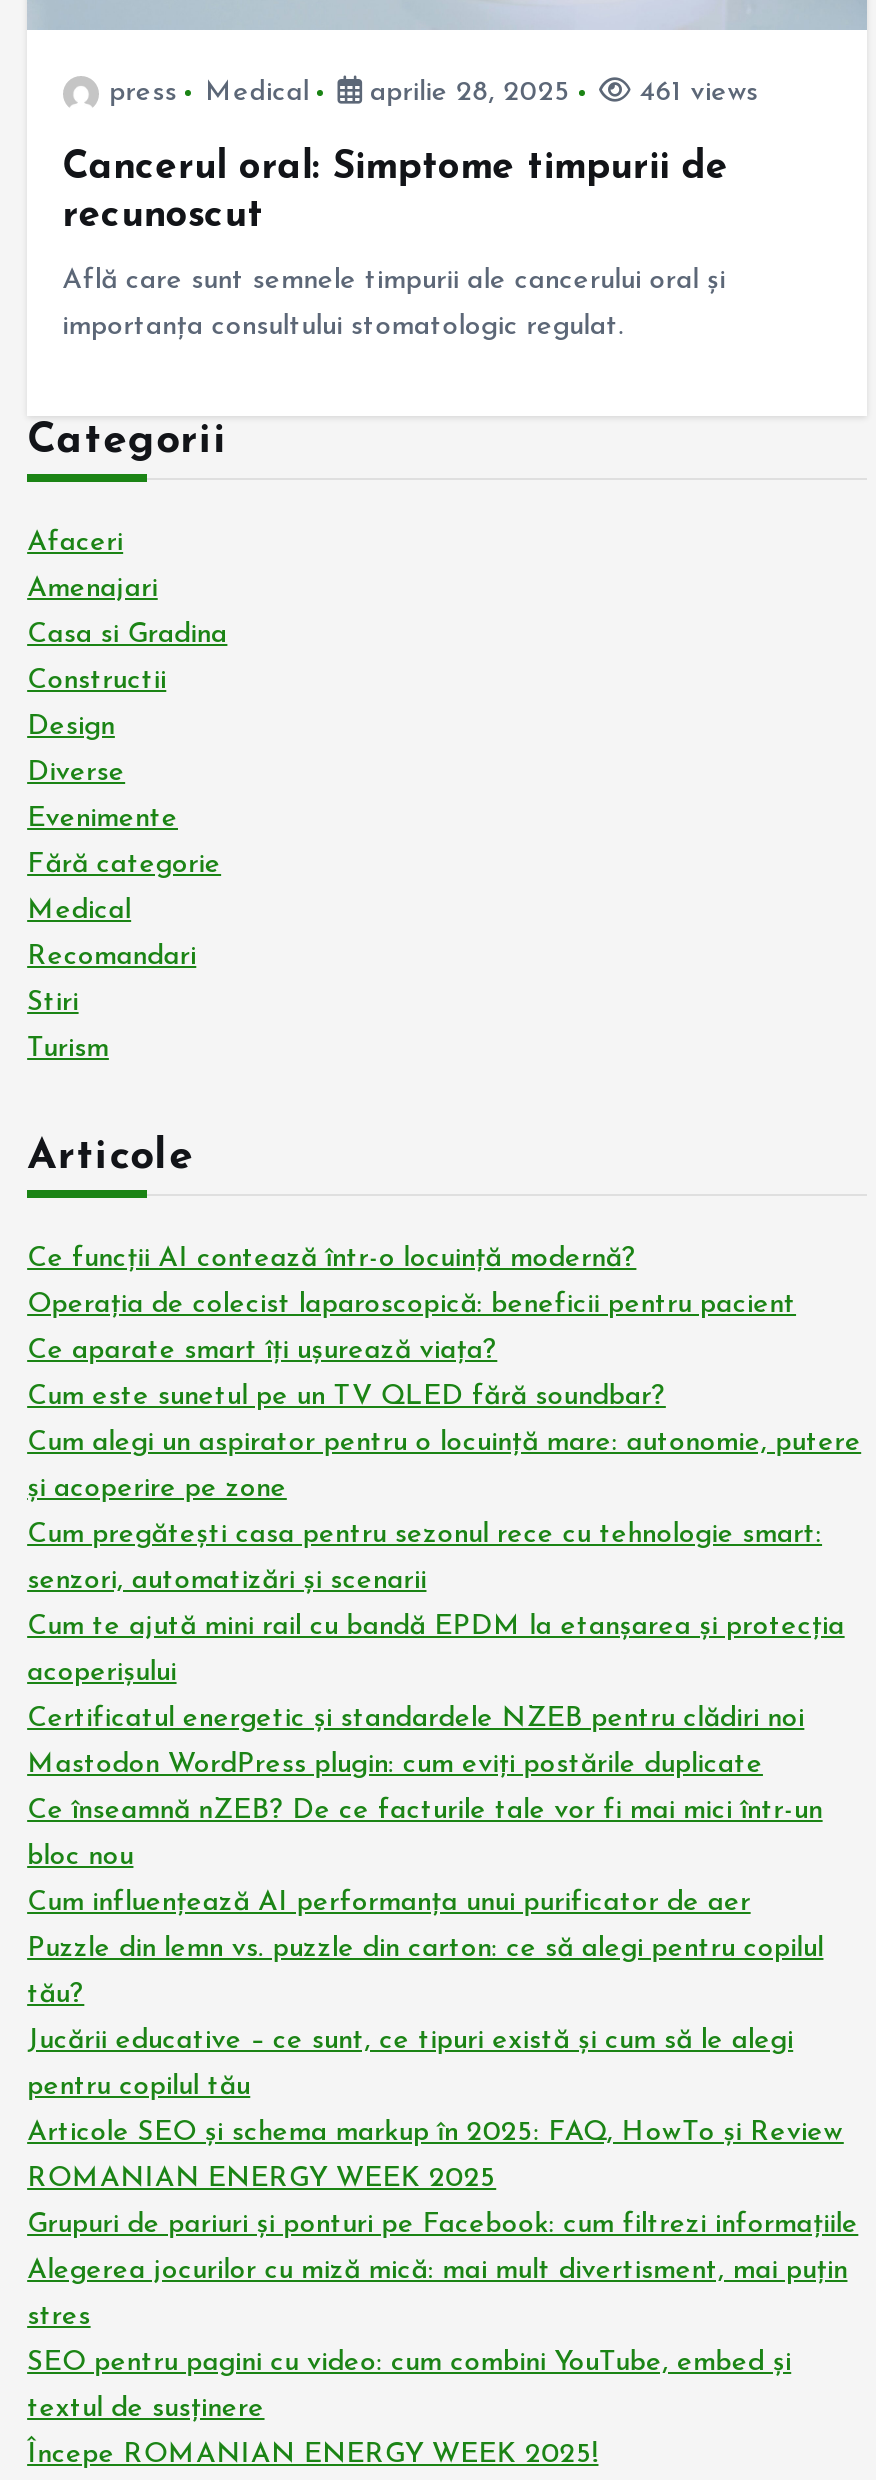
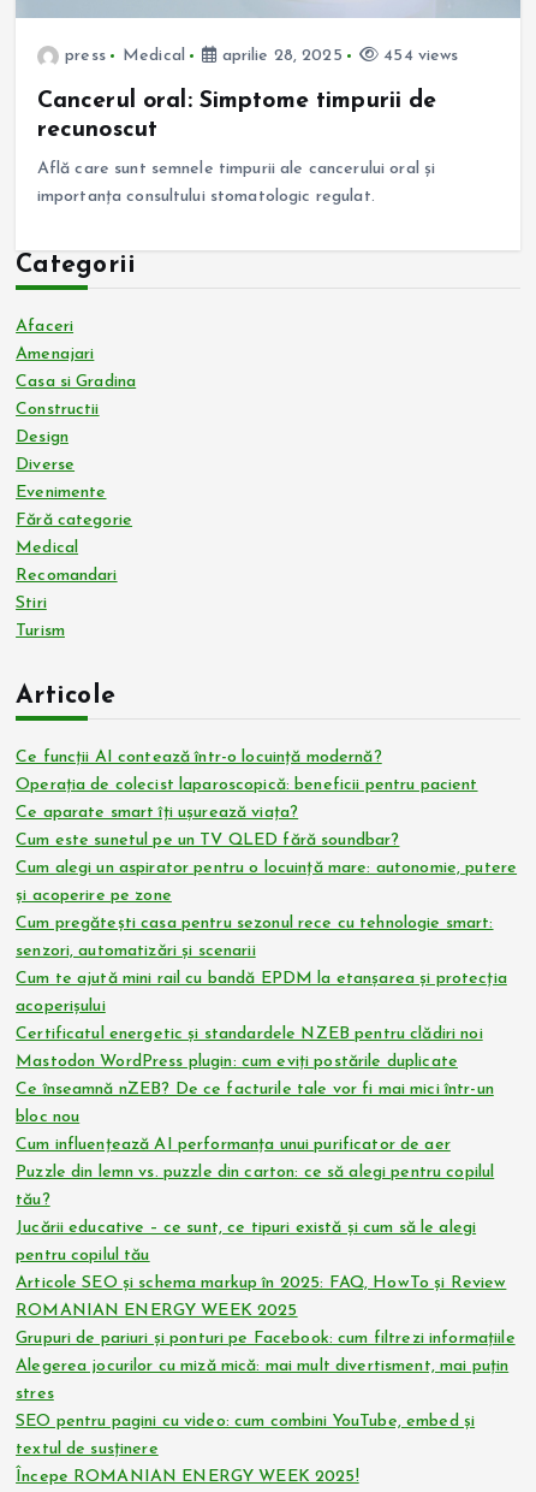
- 461 views
+ 454 views
